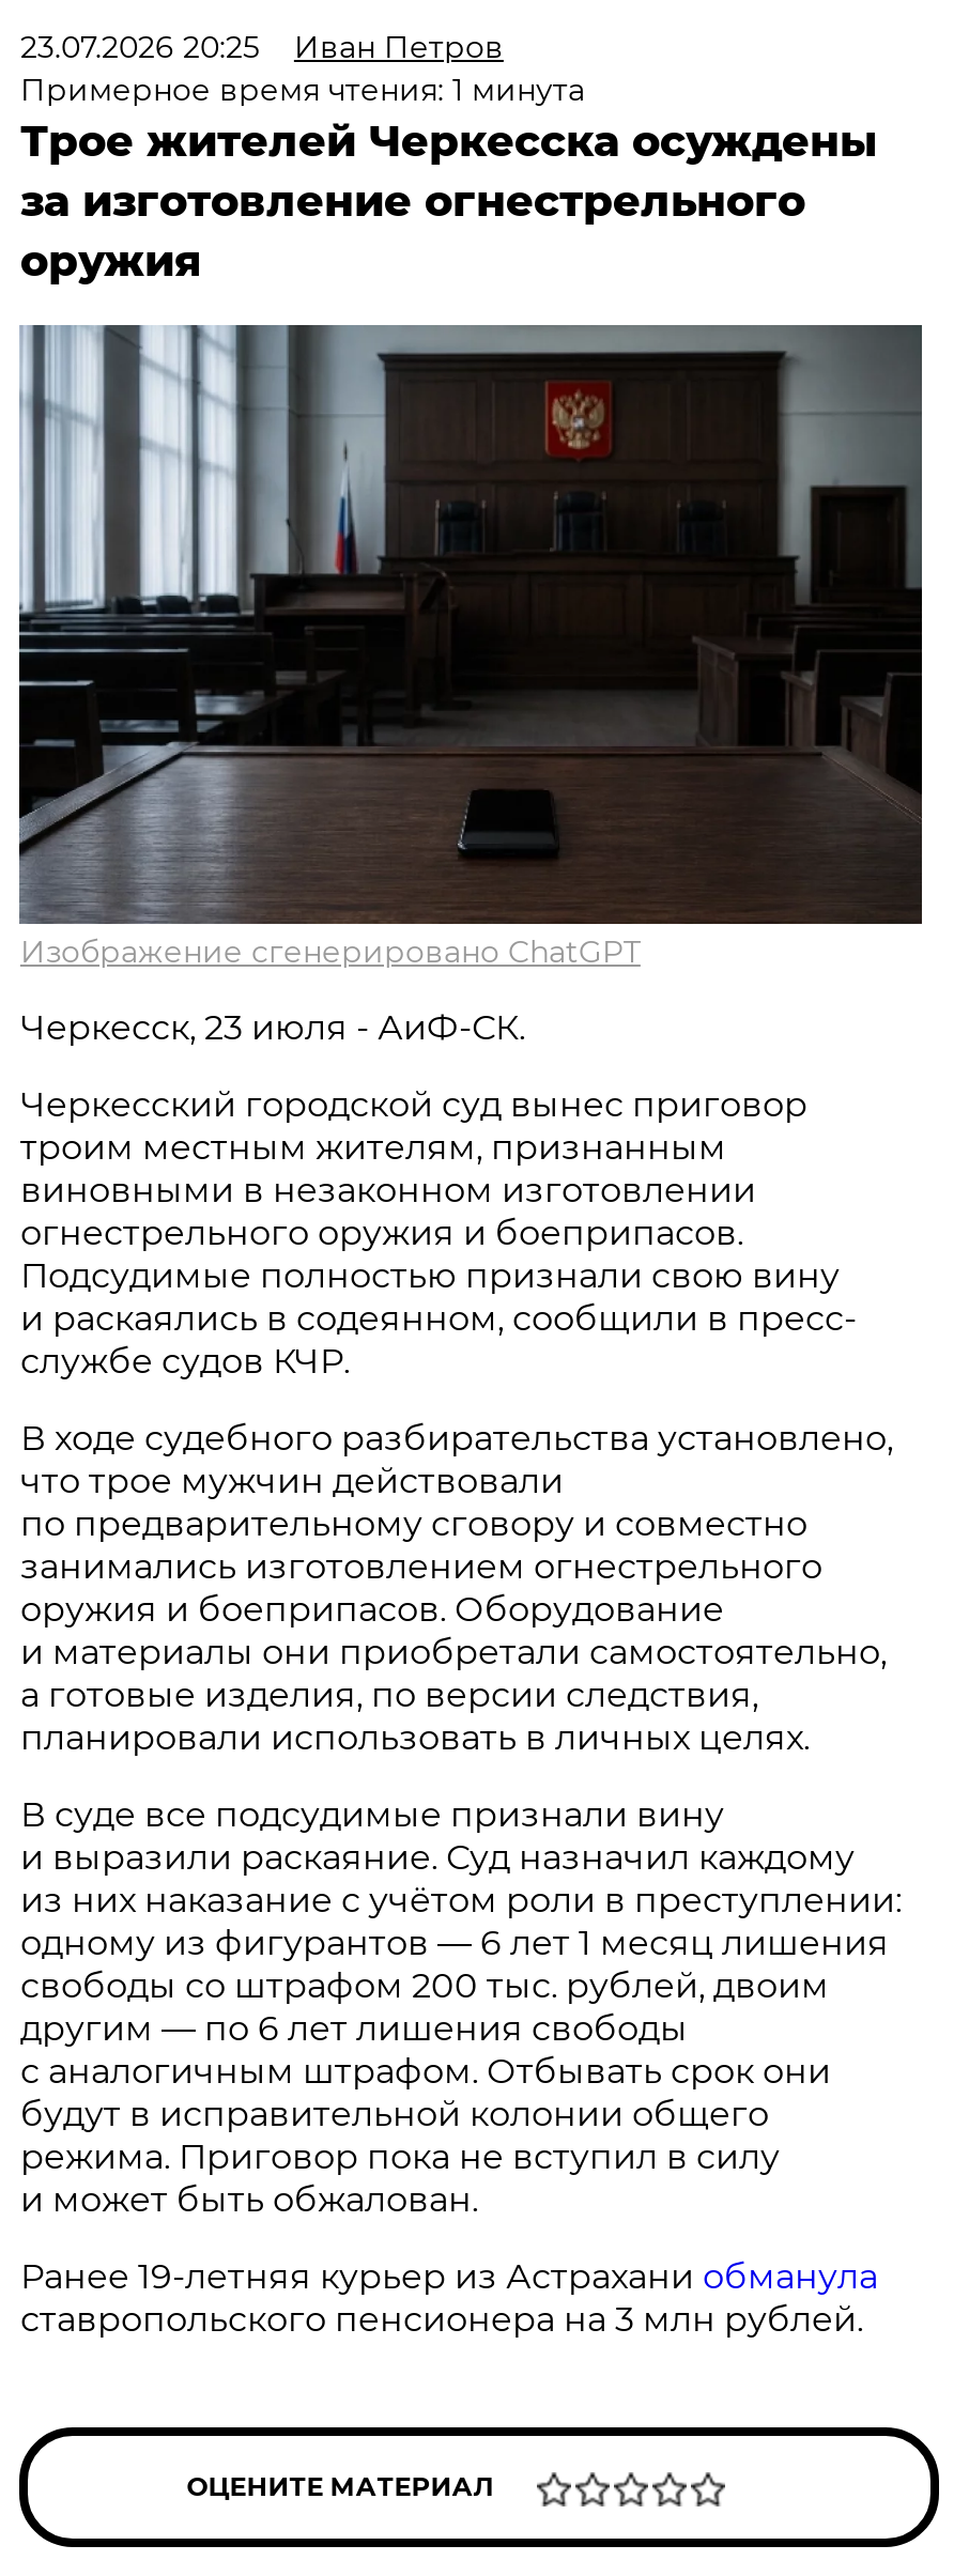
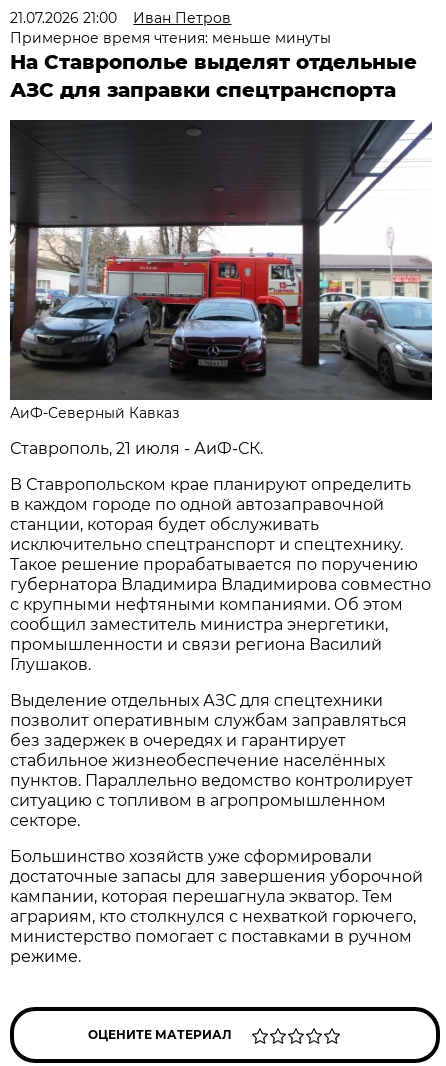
- 23.07.2026 20:25 Иван Петров
+ 21.07.2026 21:00 Иван Петров

- Примерное время чтения: 1 минута
- Трое жителей Черкесска осуждены
- за изготовление огнестрельного
- оружия
+ Примерное время чтения: меньше минуты
+ На Ставрополье выделят отдельные
+ АЗС для заправки спецтранспорта

- [image]
- Изображение сгенерировано ChatGPT
- Черкесск, 23 июля - АиФ-СК.
- Черкесский городской суд вынес приговор
- троим местным жителям, признанным
- виновными в незаконном изготовлении
- огнестрельного оружия и боеприпасов.
- Подсудимые полностью признали свою вину
- и раскаялись в содеянном, сообщили в пресс-
- службе судов КЧР.
- В ходе судебного разбирательства установлено,
- что трое мужчин действовали
- по предварительному сговору и совместно
- занимались изготовлением огнестрельного
- оружия и боеприпасов. Оборудование
- и материалы они приобретали самостоятельно,
- а готовые изделия, по версии следствия,
- планировали использовать в личных целях.
- В суде все подсудимые признали вину
- и выразили раскаяние. Суд назначил каждому
- из них наказание с учётом роли в преступлении:
- одному из фигурантов — 6 лет 1 месяц лишения
- свободы со штрафом 200 тыс. рублей, двоим
- другим — по 6 лет лишения свободы
- с аналогичным штрафом. Отбывать срок они
- будут в исправительной колонии общего
- режима. Приговор пока не вступил в силу
- и может быть обжалован.
- Ранее 19-летняя курьер из Астрахани обманула
- ставропольского пенсионера на 3 млн рублей.
+ [image]
+ АиФ-Северный Кавказ
+ Ставрополь, 21 июля - АиФ-СК.
+ В Ставропольском крае планируют определить
+ в каждом городе по одной автозаправочной
+ станции, которая будет обслуживать
+ исключительно спецтранспорт и спецтехнику.
+ Такое решение прорабатывается по поручению
+ губернатора Владимира Владимирова совместно
+ с крупными нефтяными компаниями. Об этом
+ сообщил заместитель министра энергетики,
+ промышленности и связи региона Василий
+ Глушаков.
+ Выделение отдельных АЗС для спецтехники
+ позволит оперативным службам заправляться
+ без задержек в очередях и гарантирует
+ стабильное жизнеобеспечение населённых
+ пунктов. Параллельно ведомство контролирует
+ ситуацию с топливом в агропромышленном
+ секторе.
+ Большинство хозяйств уже сформировали
+ достаточные запасы для завершения уборочной
+ кампании, которая перешагнула экватор. Тем
+ аграриям, кто столкнулся с нехваткой горючего,
+ министерство помогает с поставками в ручном
+ режиме.
